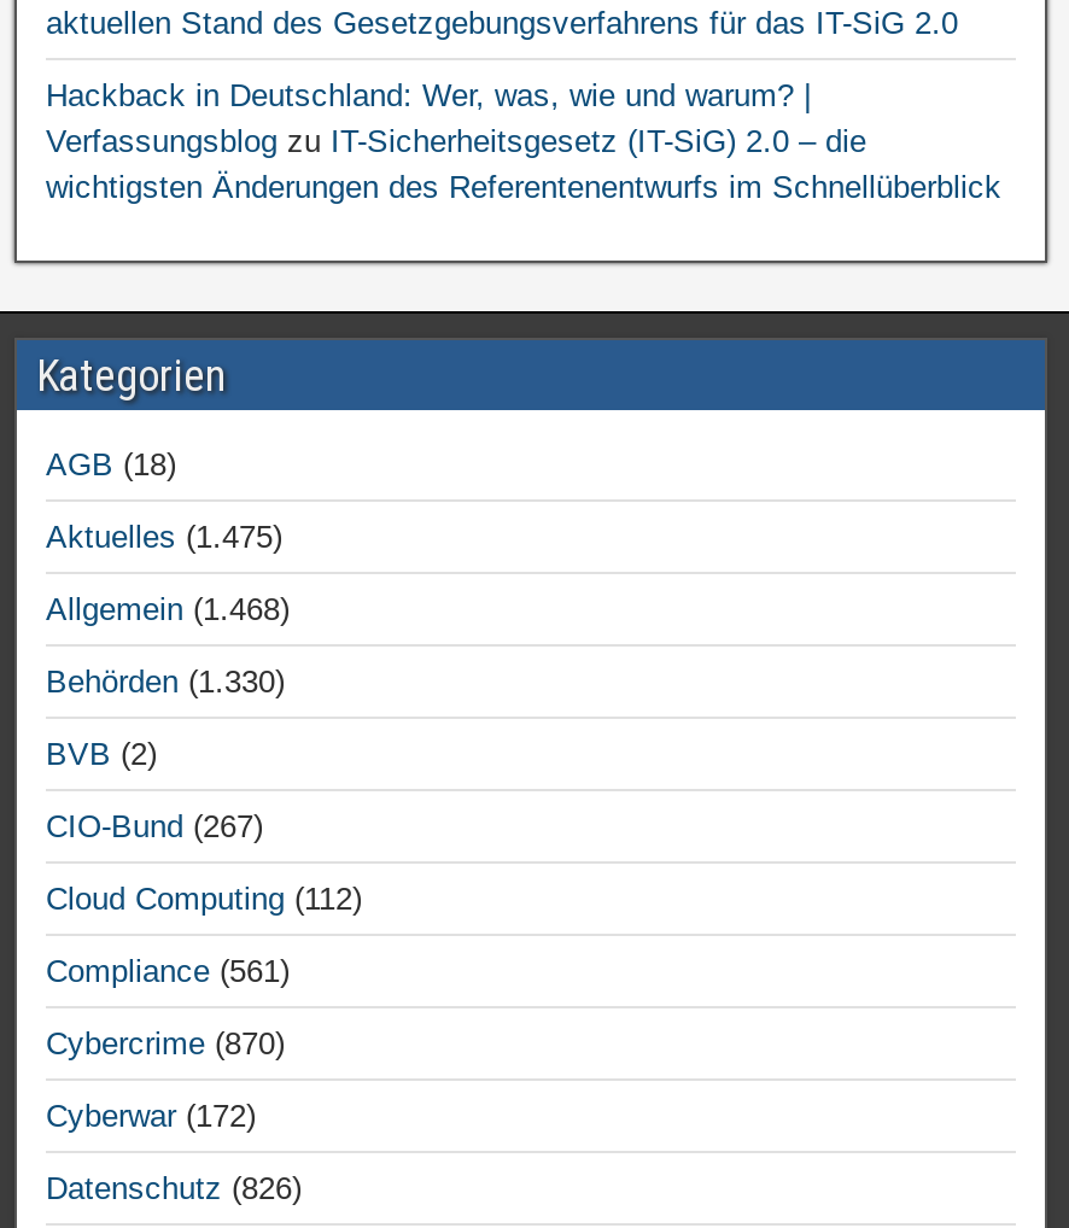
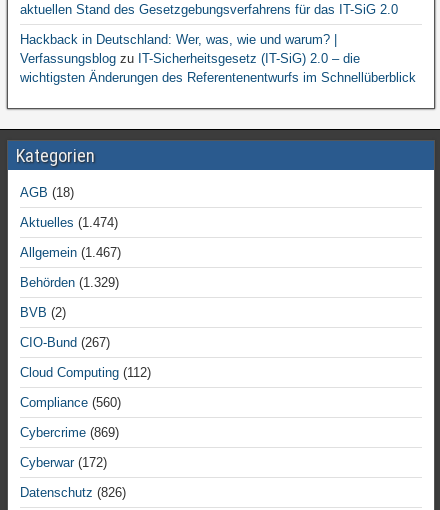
- Aktuelles (1.475)
+ Aktuelles (1.474)

- Allgemein (1.468)
+ Allgemein (1.467)

- Behörden (1.330)
+ Behörden (1.329)

- Compliance (561)
+ Compliance (560)

- Cybercrime (870)
+ Cybercrime (869)
